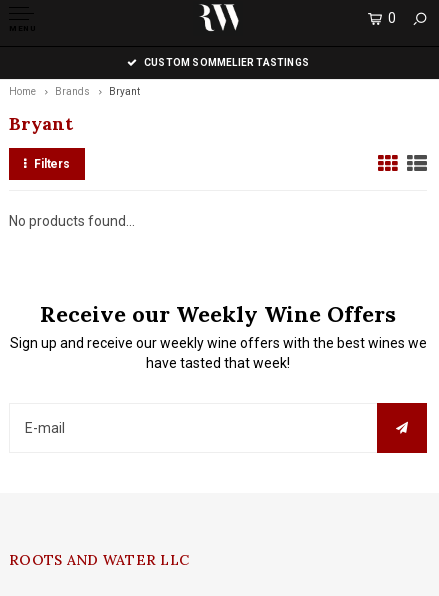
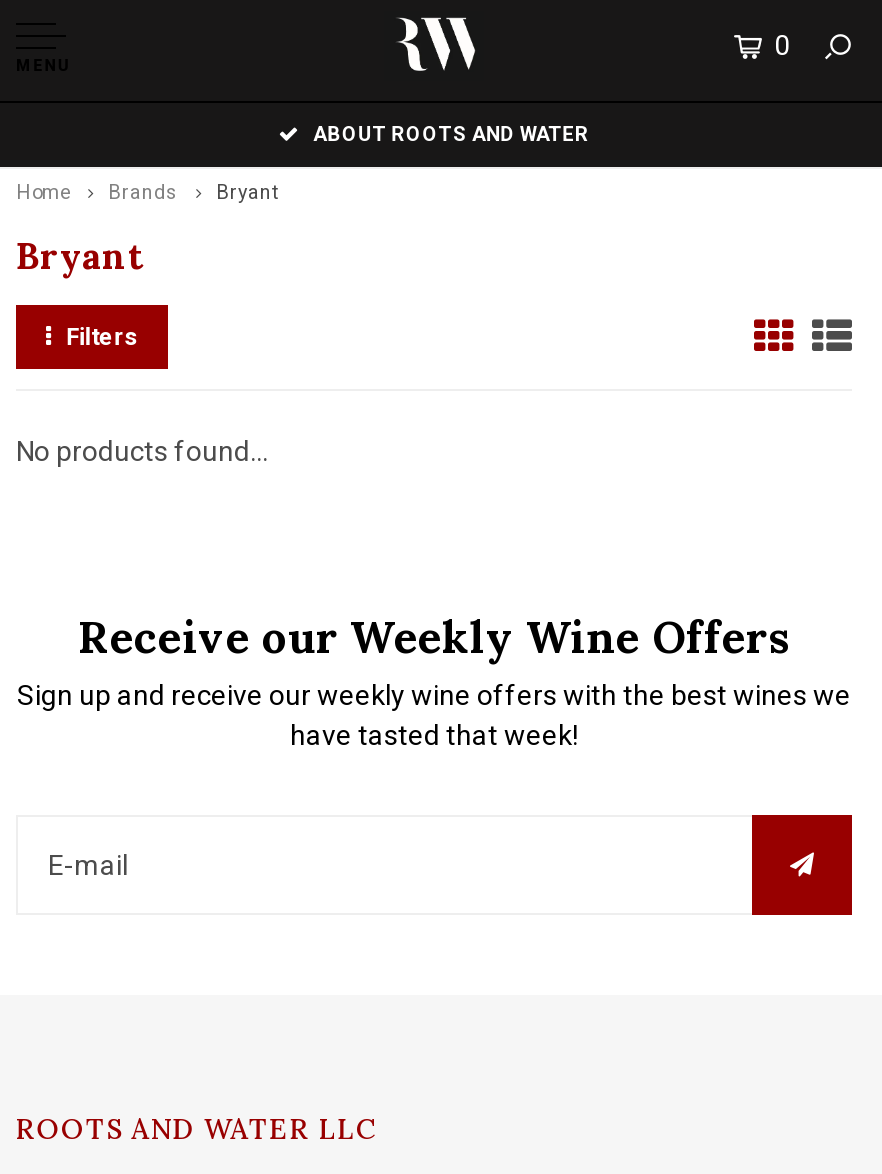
- CUSTOM SOMMELIER TASTINGS
+ ABOUT ROOTS AND WATER
